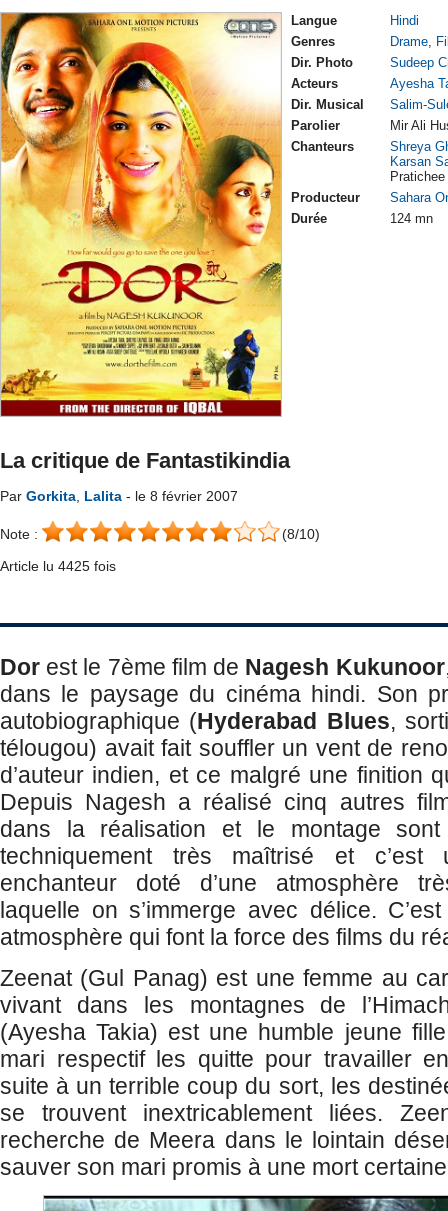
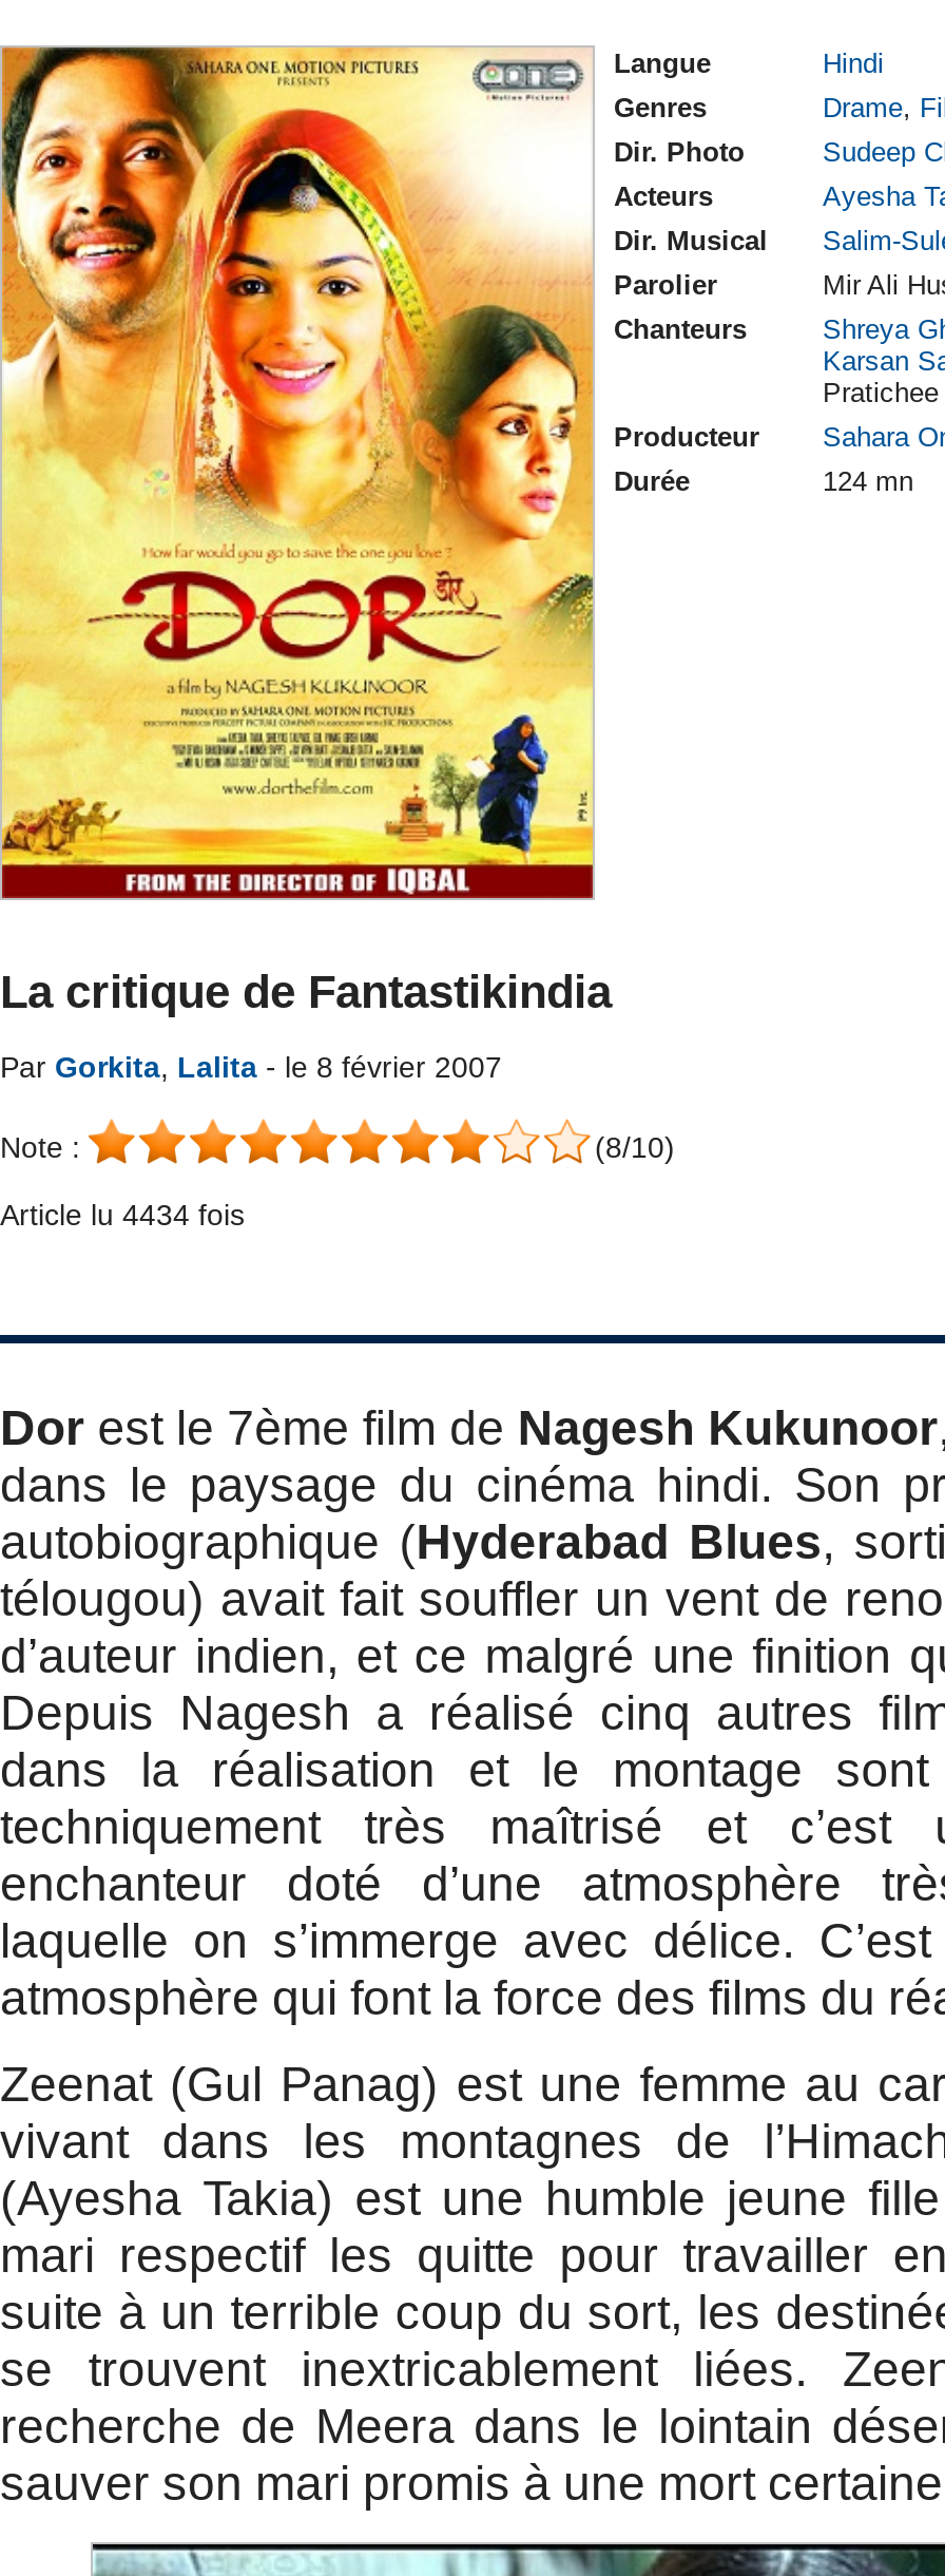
- Article lu 4425 fois
+ Article lu 4434 fois
